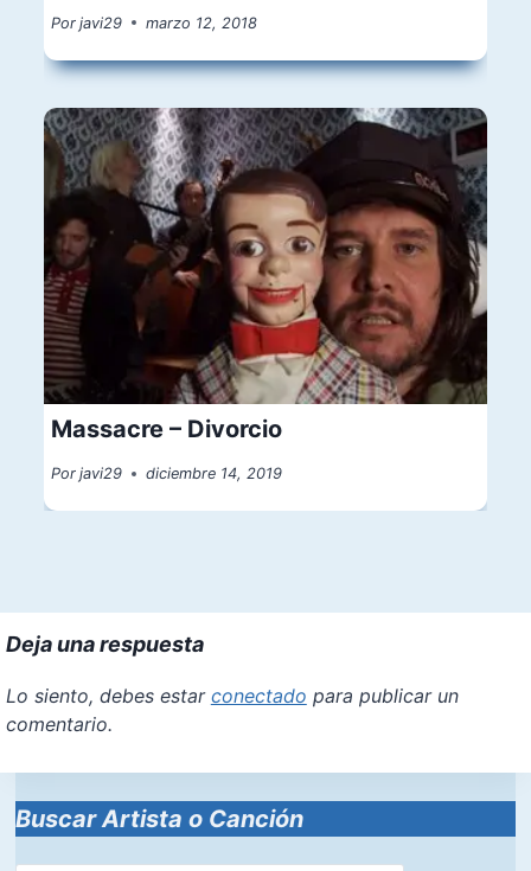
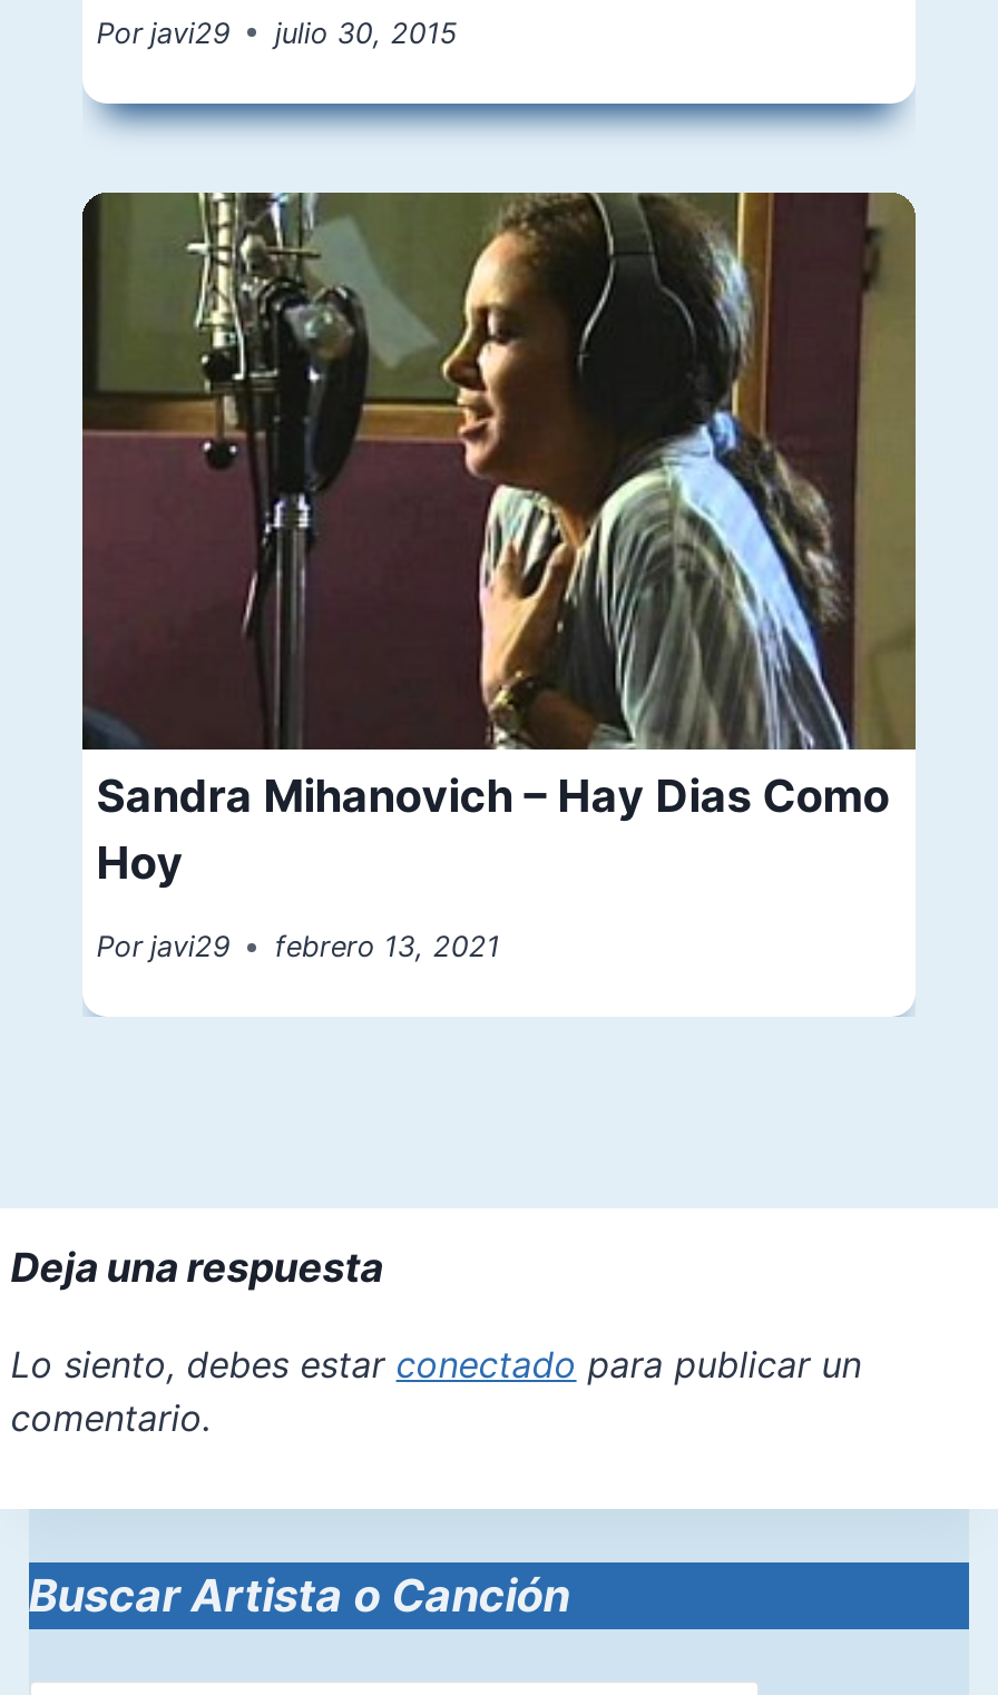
- Por javi29 marzo 12, 2018
+ Por javi29 julio 30, 2015

- [image]
- Massacre – Divorcio
+ [image]
+ Sandra Mihanovich – Hay Dias Como
+ Hoy

- Por javi29 diciembre 14, 2019
+ Por javi29 febrero 13, 2021
